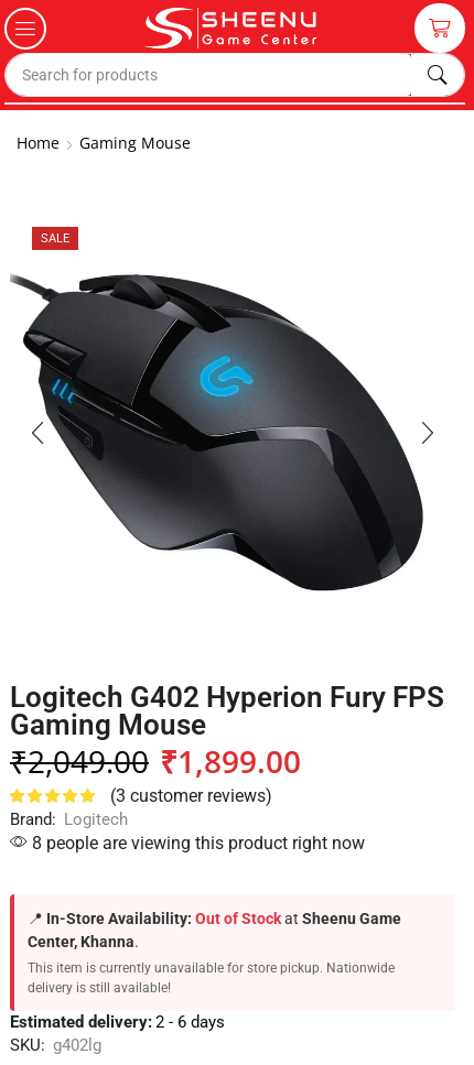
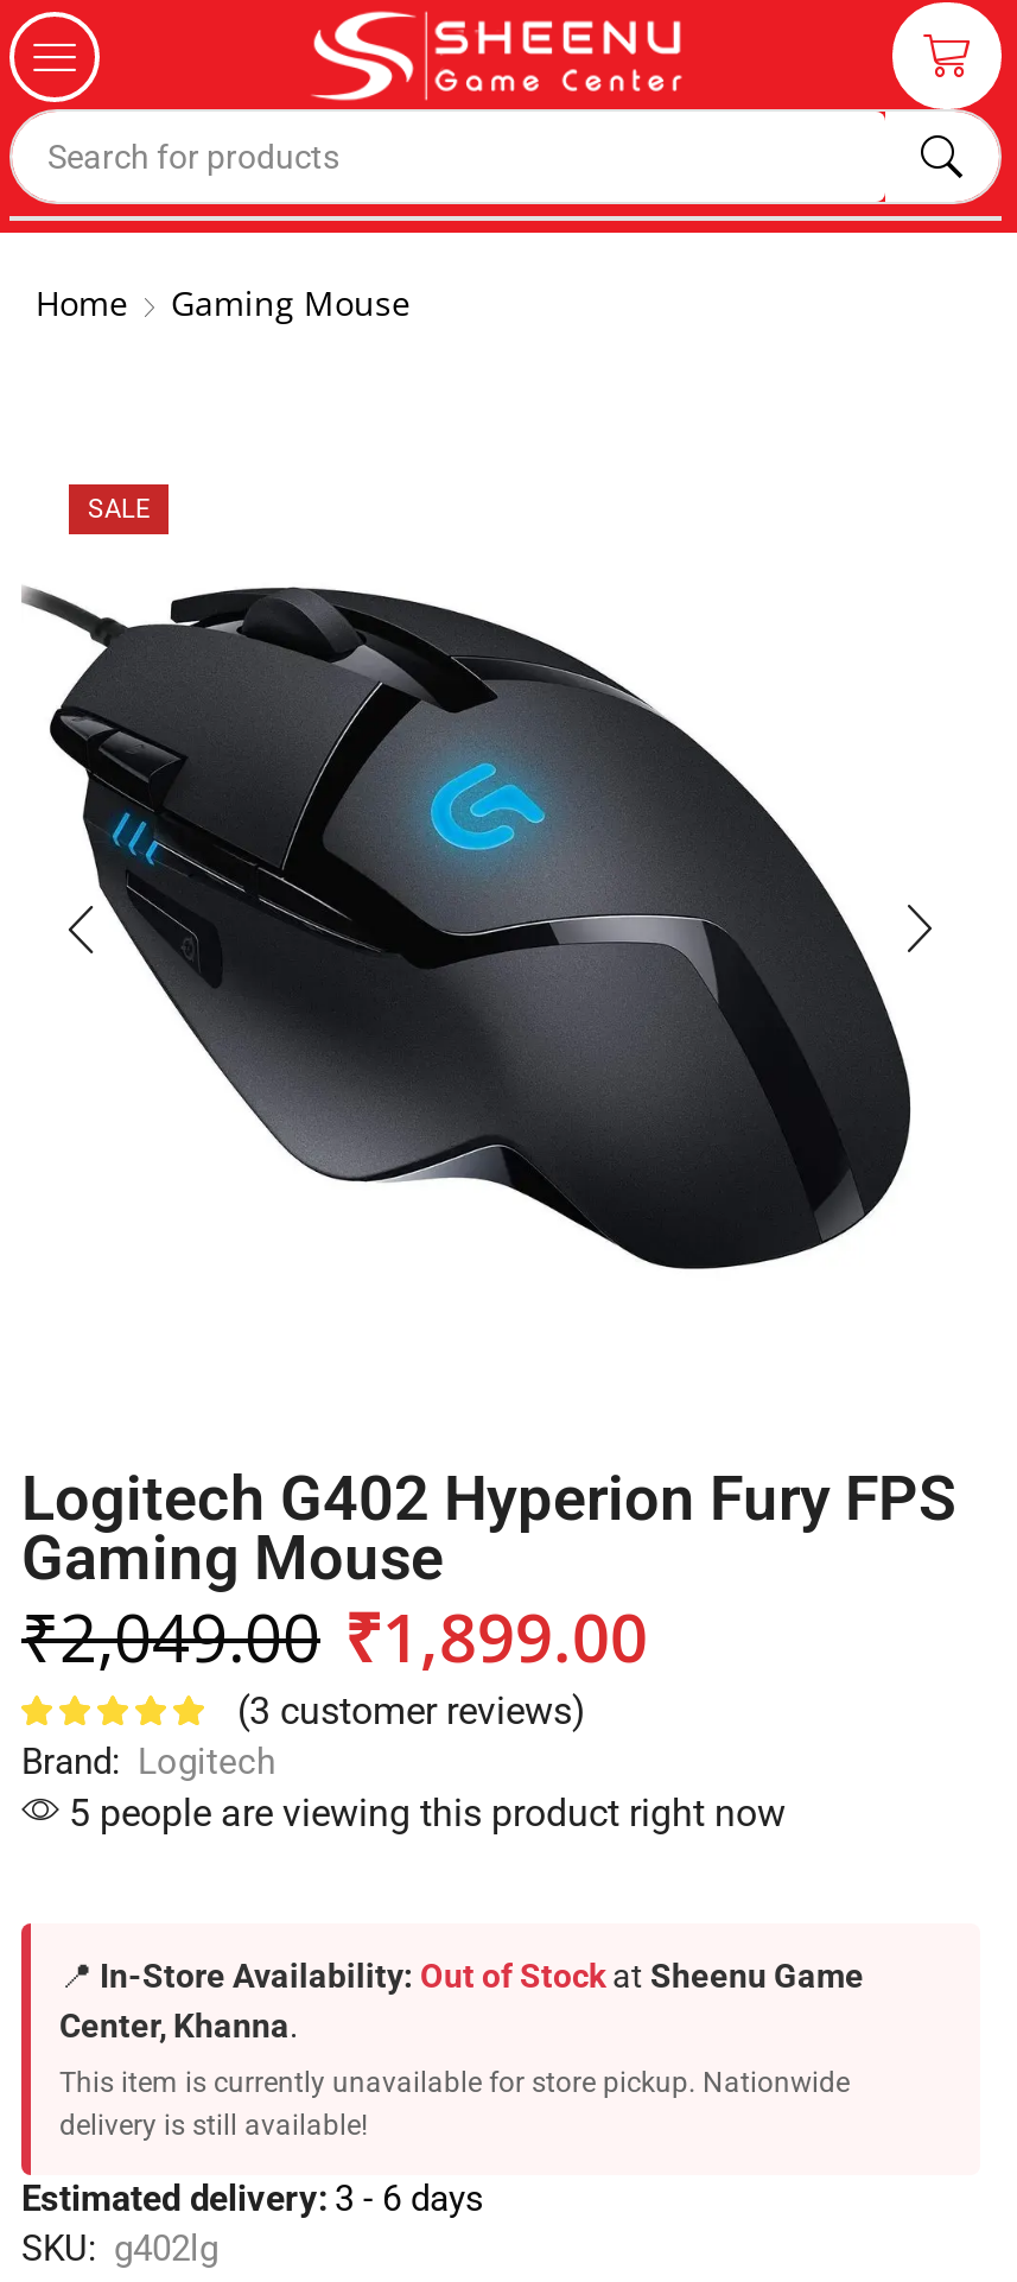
- 8 people are viewing this product right now
+ 5 people are viewing this product right now

- Estimated delivery: 2 - 6 days
+ Estimated delivery: 3 - 6 days
